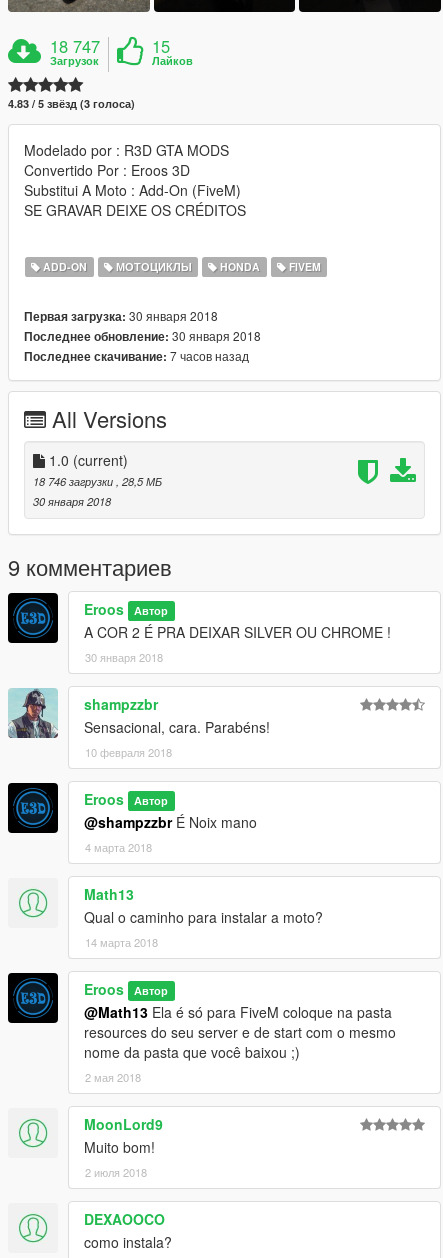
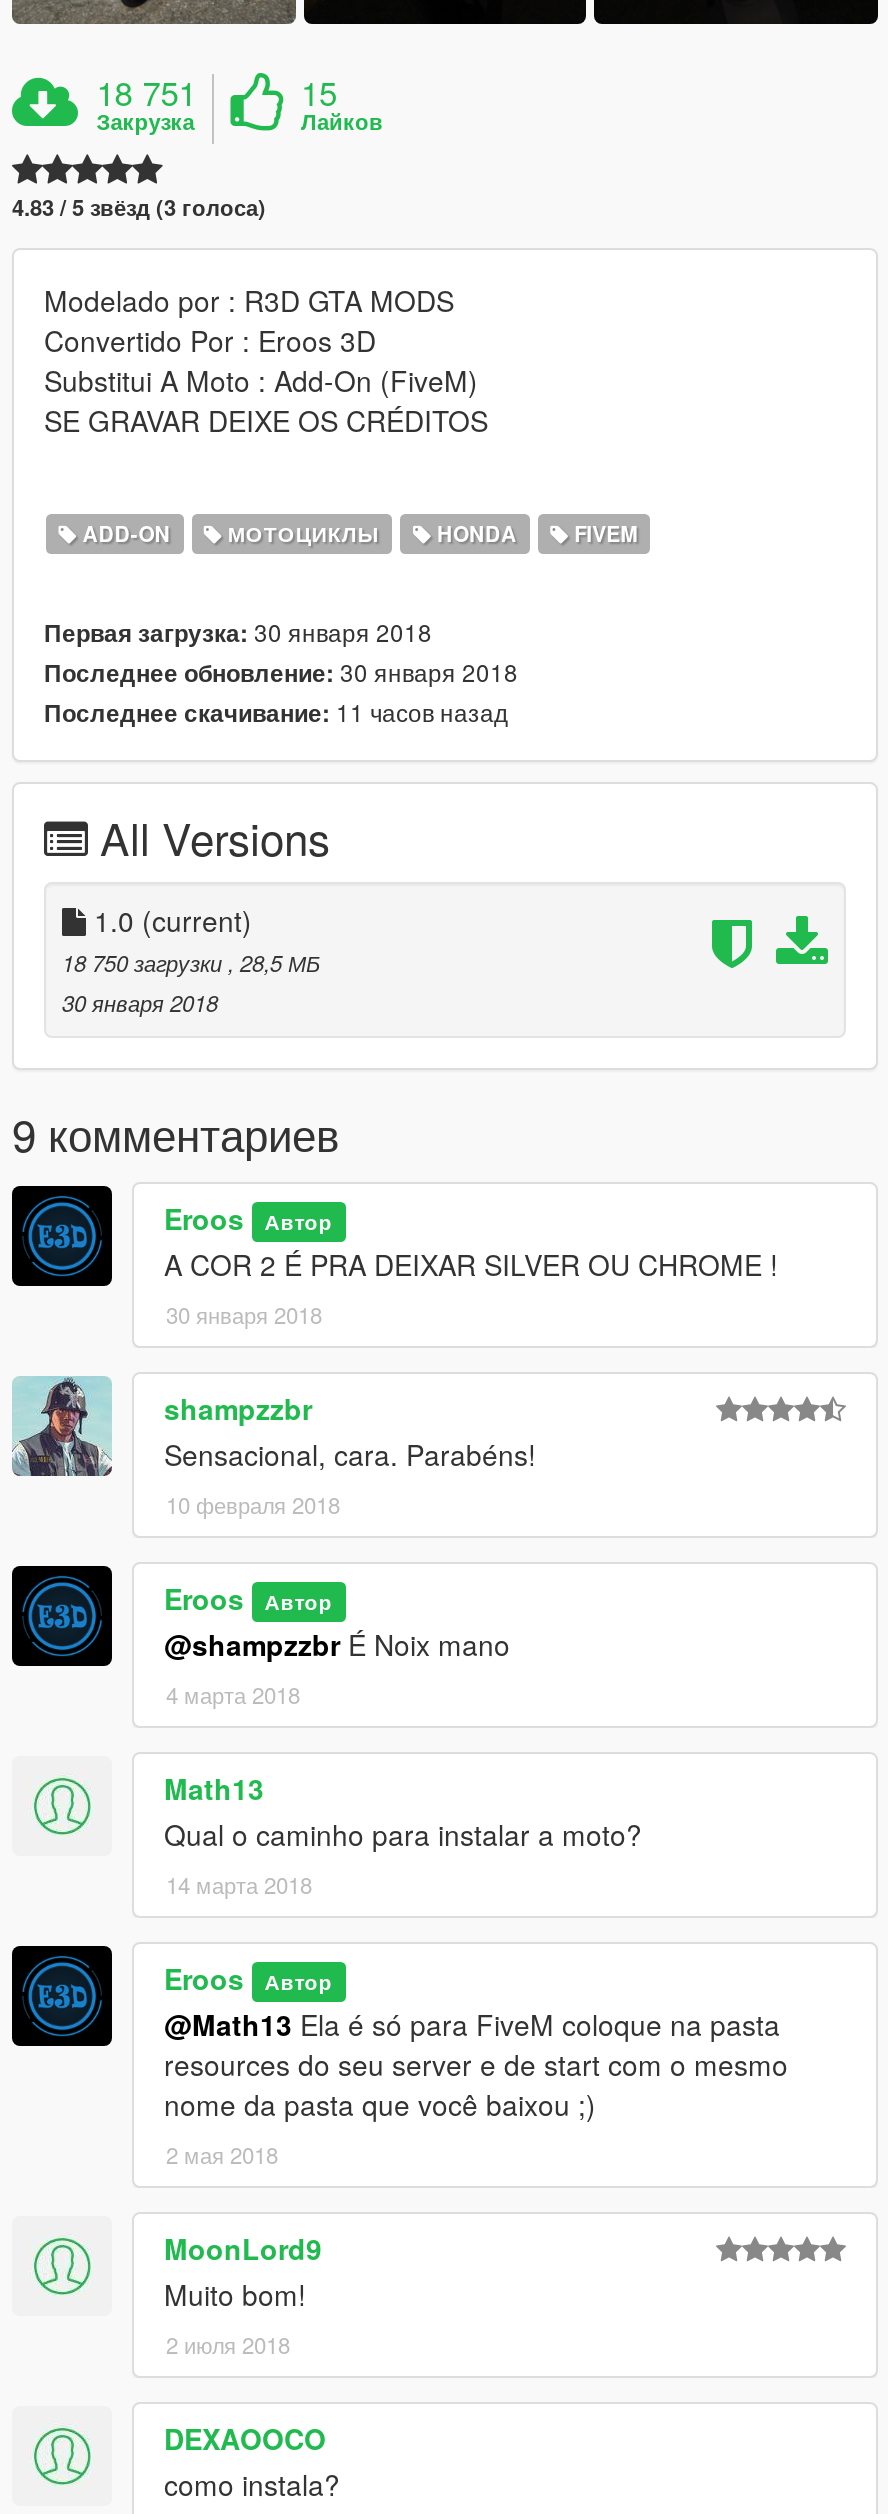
- 18 747
- Загрузок
+ 18 751
+ Закрузка

- Последнее скачивание: 7 часов назад
+ Последнее скачивание: 11 часов назад

- 18 746 загрузки, 28,5 МБ
+ 18 750 загрузки, 28,5 МБ
